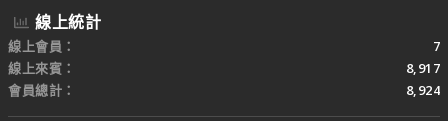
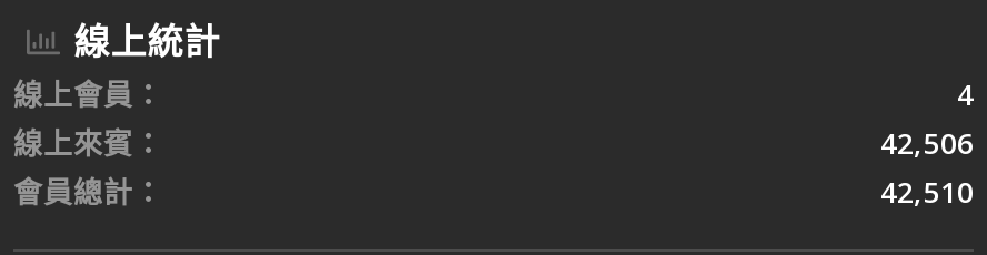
- 7
+ 4

- 8,917
+ 42,506

- 8,924
+ 42,510
